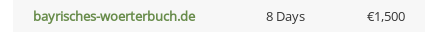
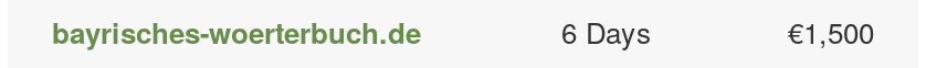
- 8 Days
+ 6 Days
